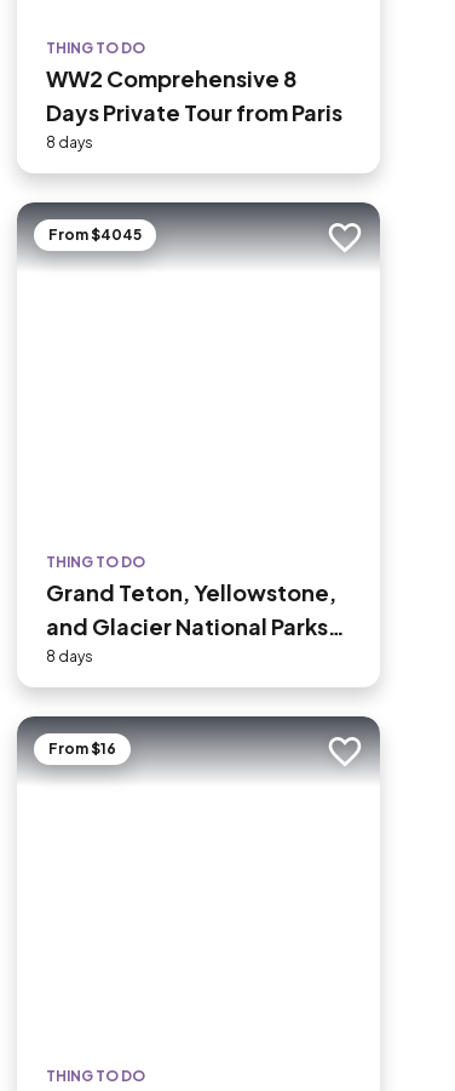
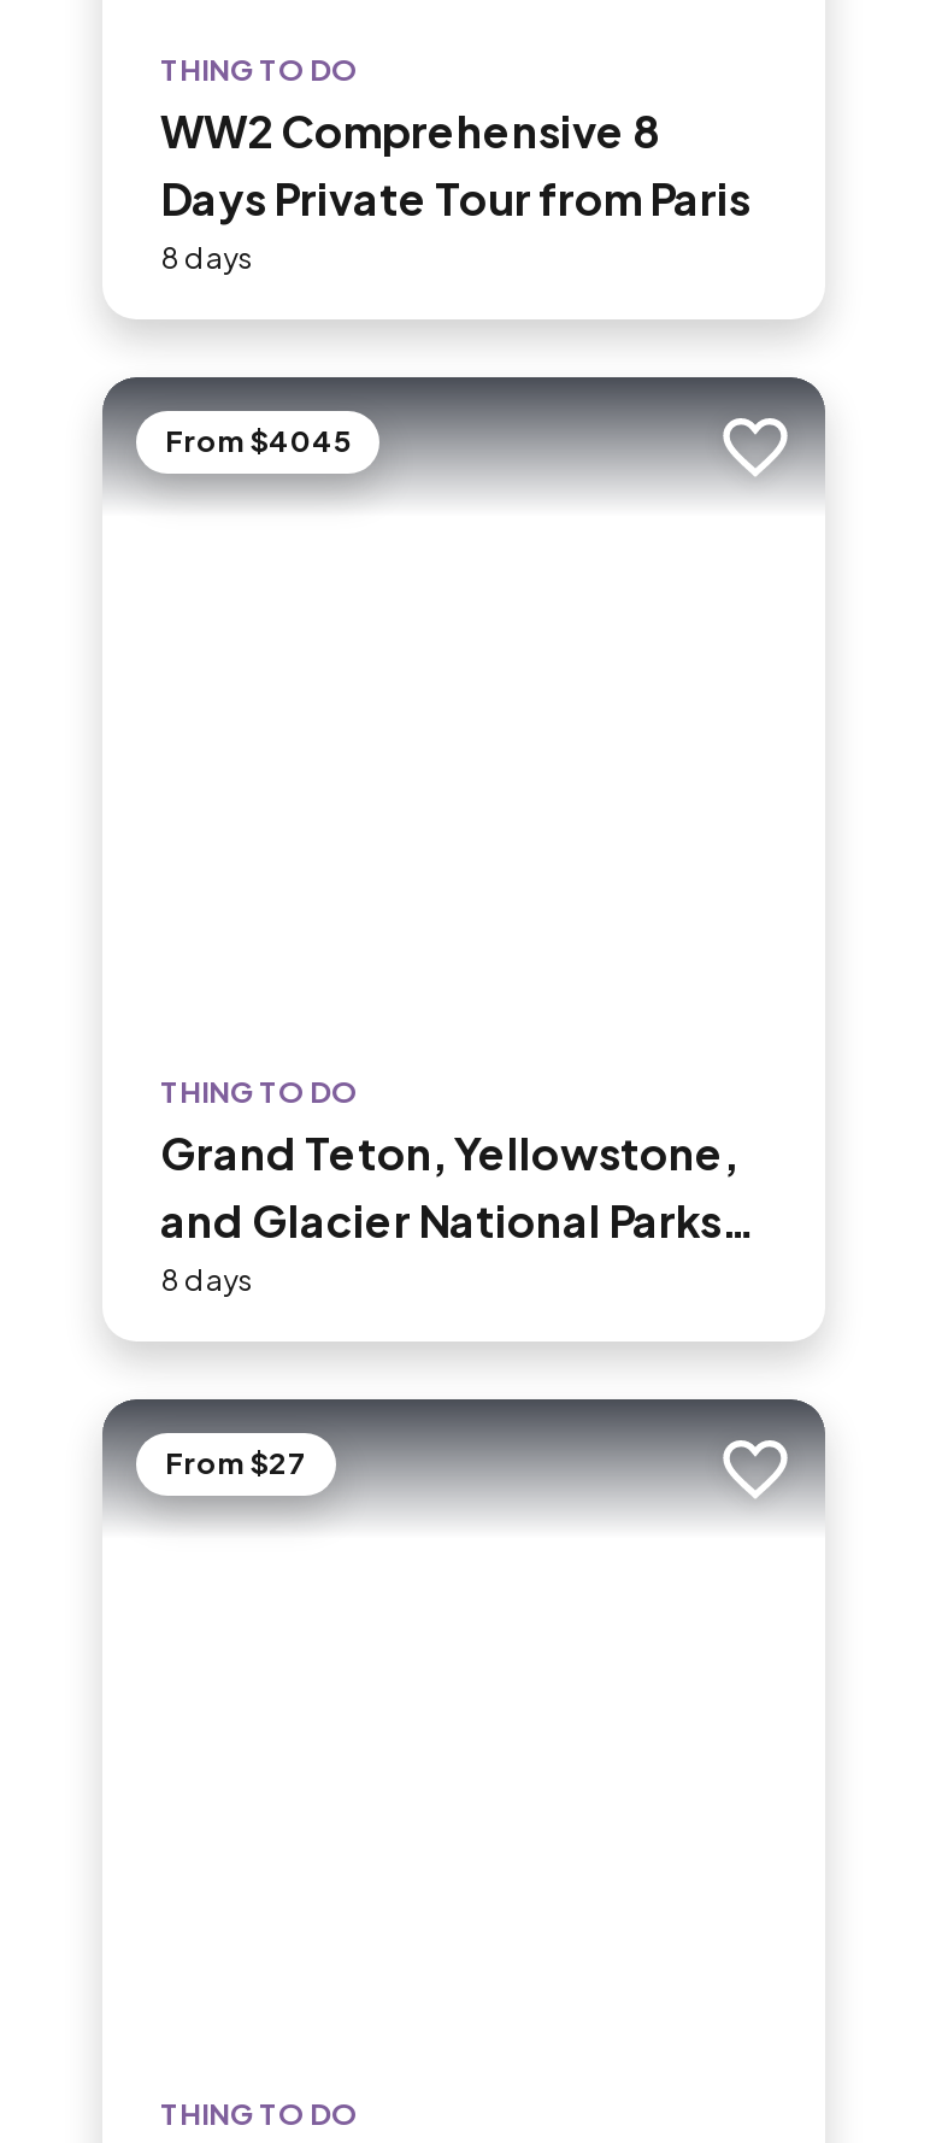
- From $16
+ From $27
